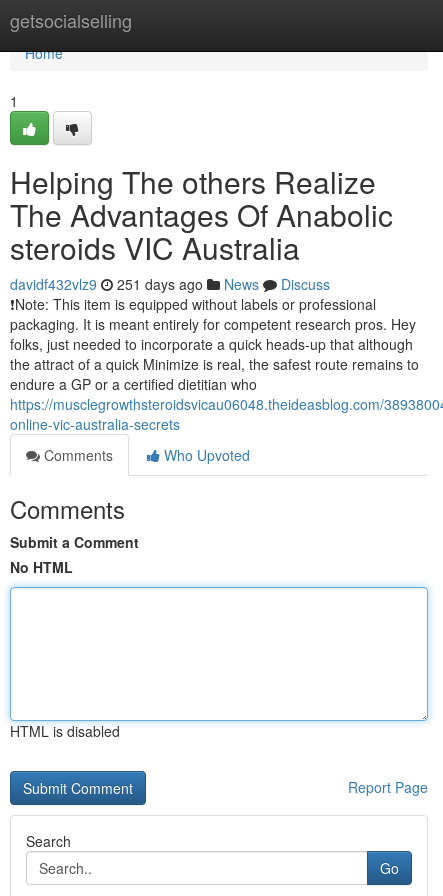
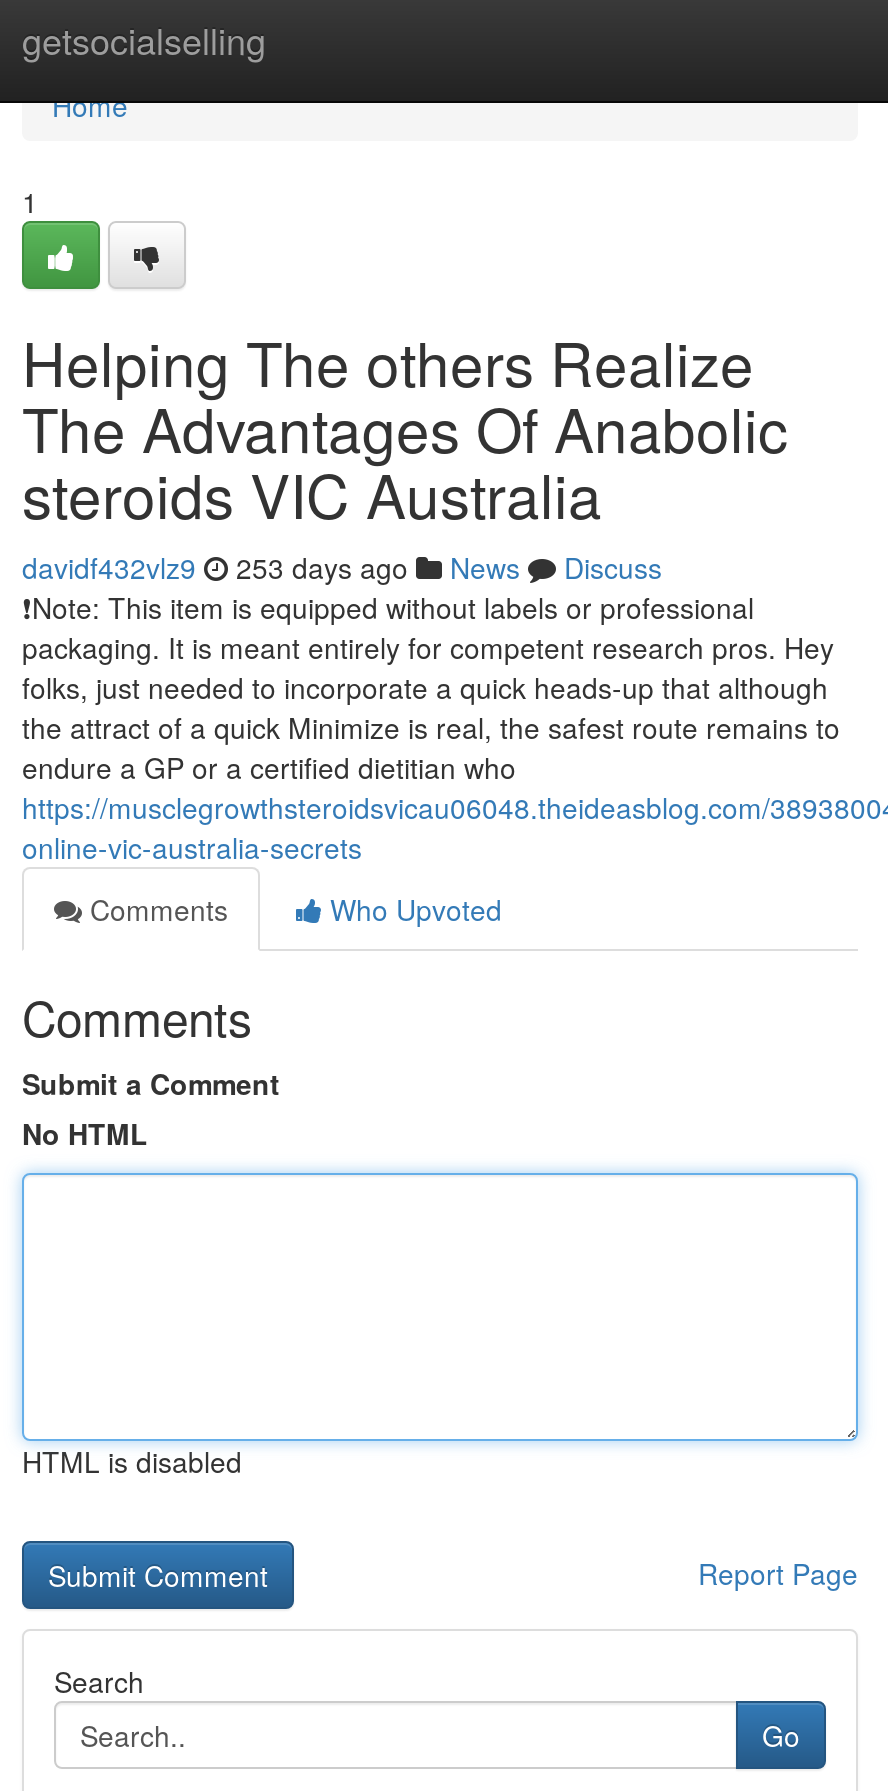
- davidf432vlz9 251 days ago News Discuss
+ davidf432vlz9 253 days ago News Discuss
